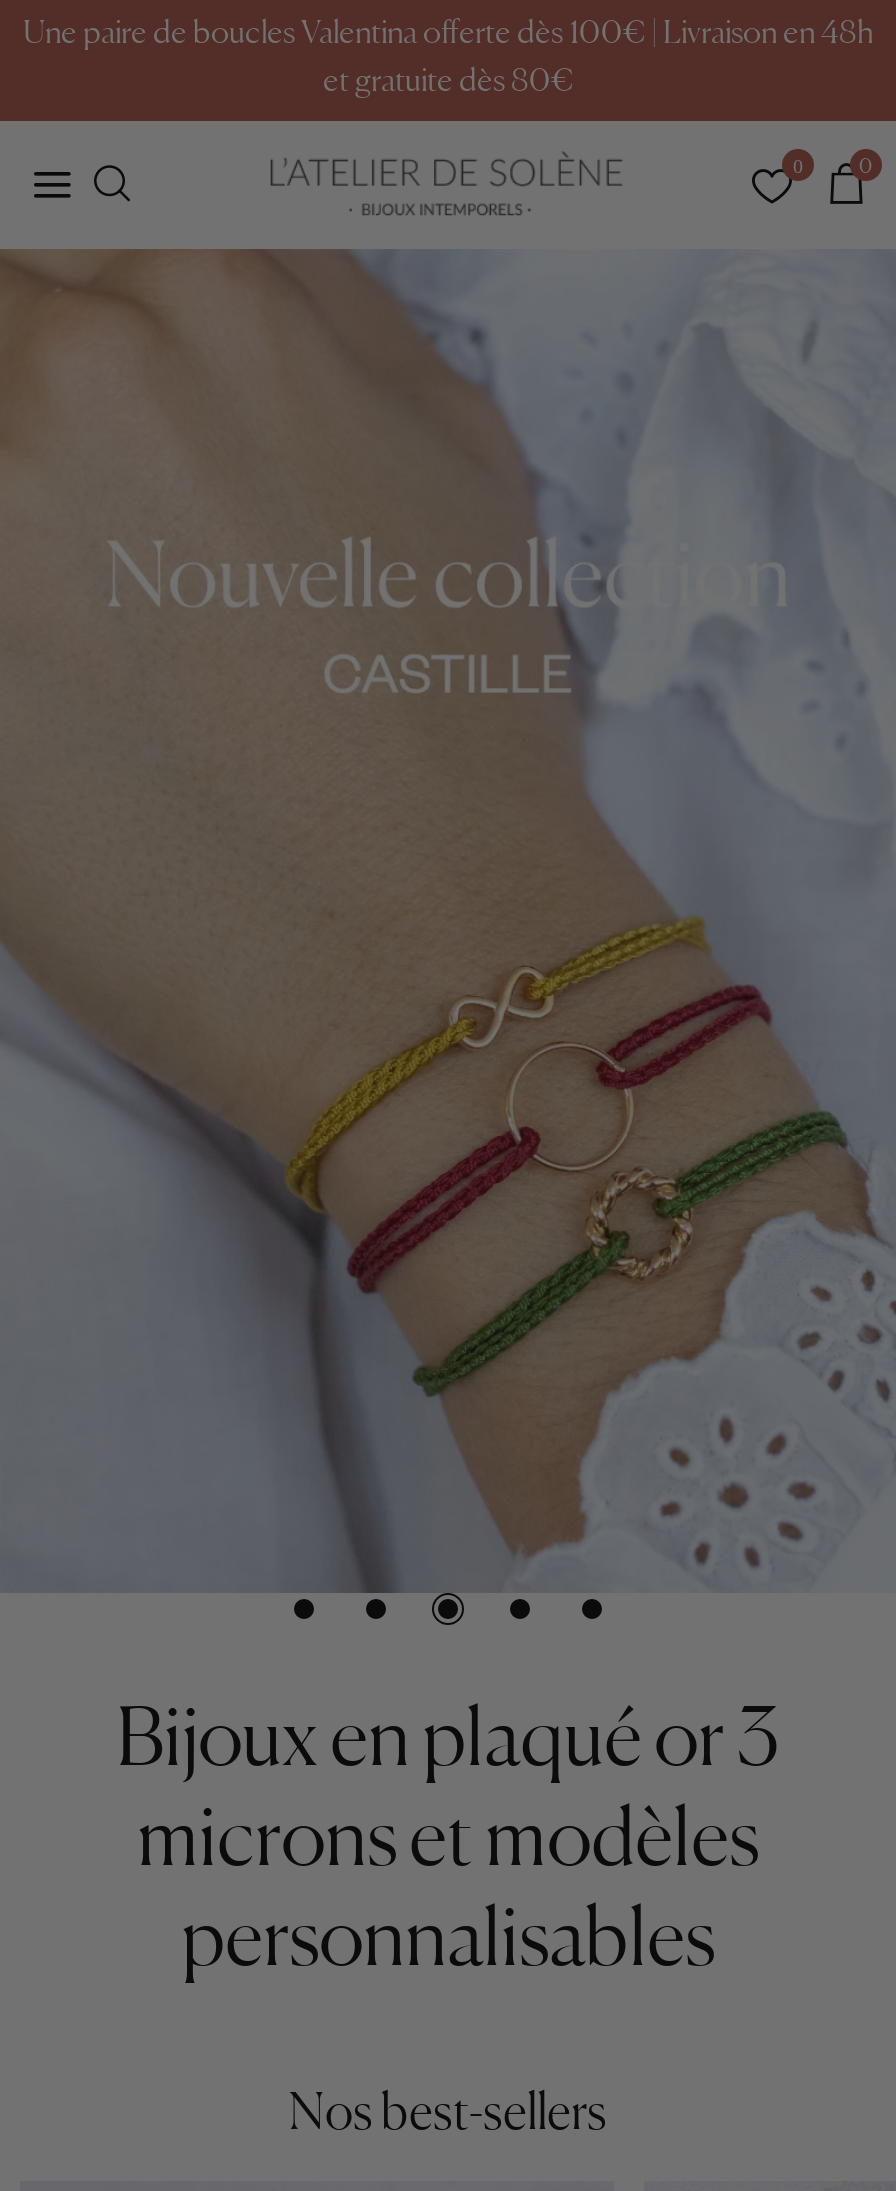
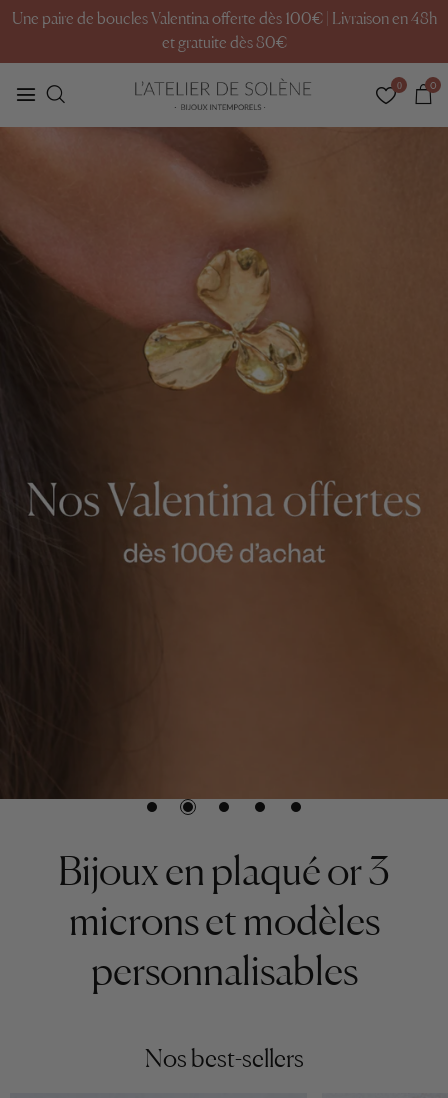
- [image]
+ [image]
